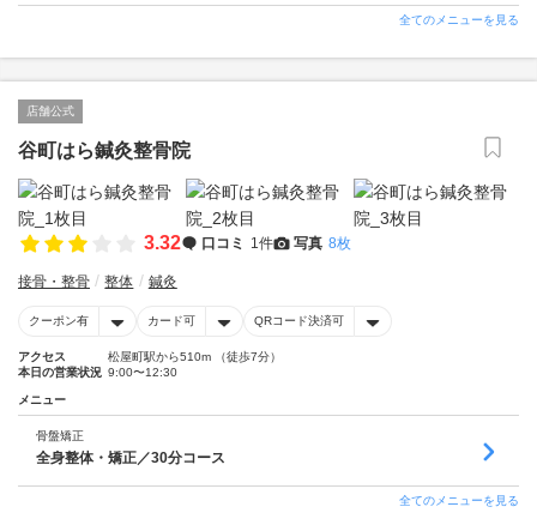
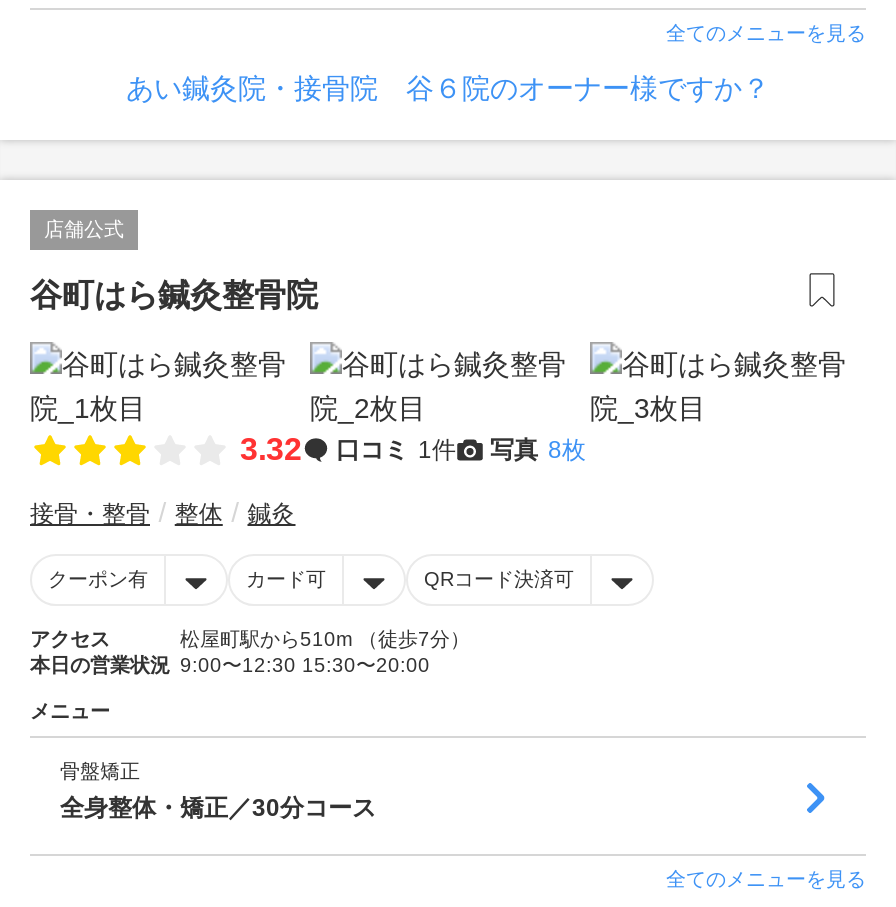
+ あい鍼灸院・接骨院 谷６院のオーナー様ですか？

- 本日の営業状況 9:00〜12:30
+ 本日の営業状況 9:00〜12:30 15:30〜20:00
